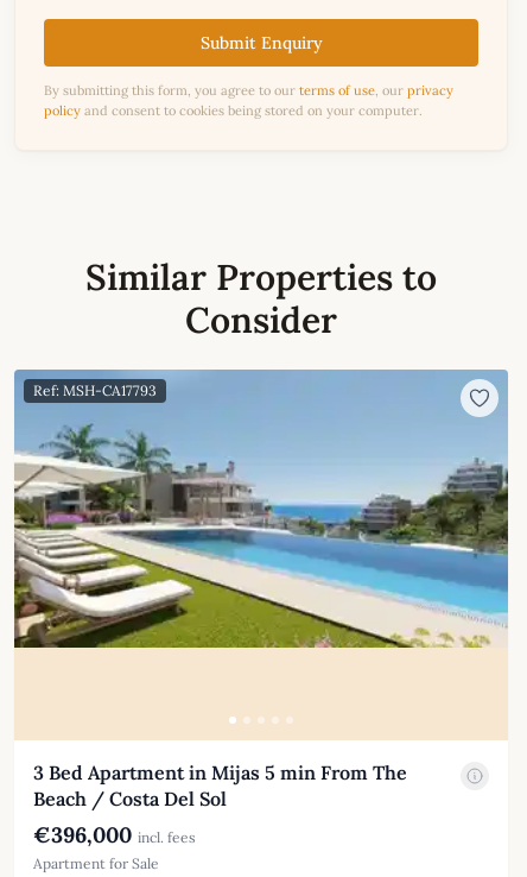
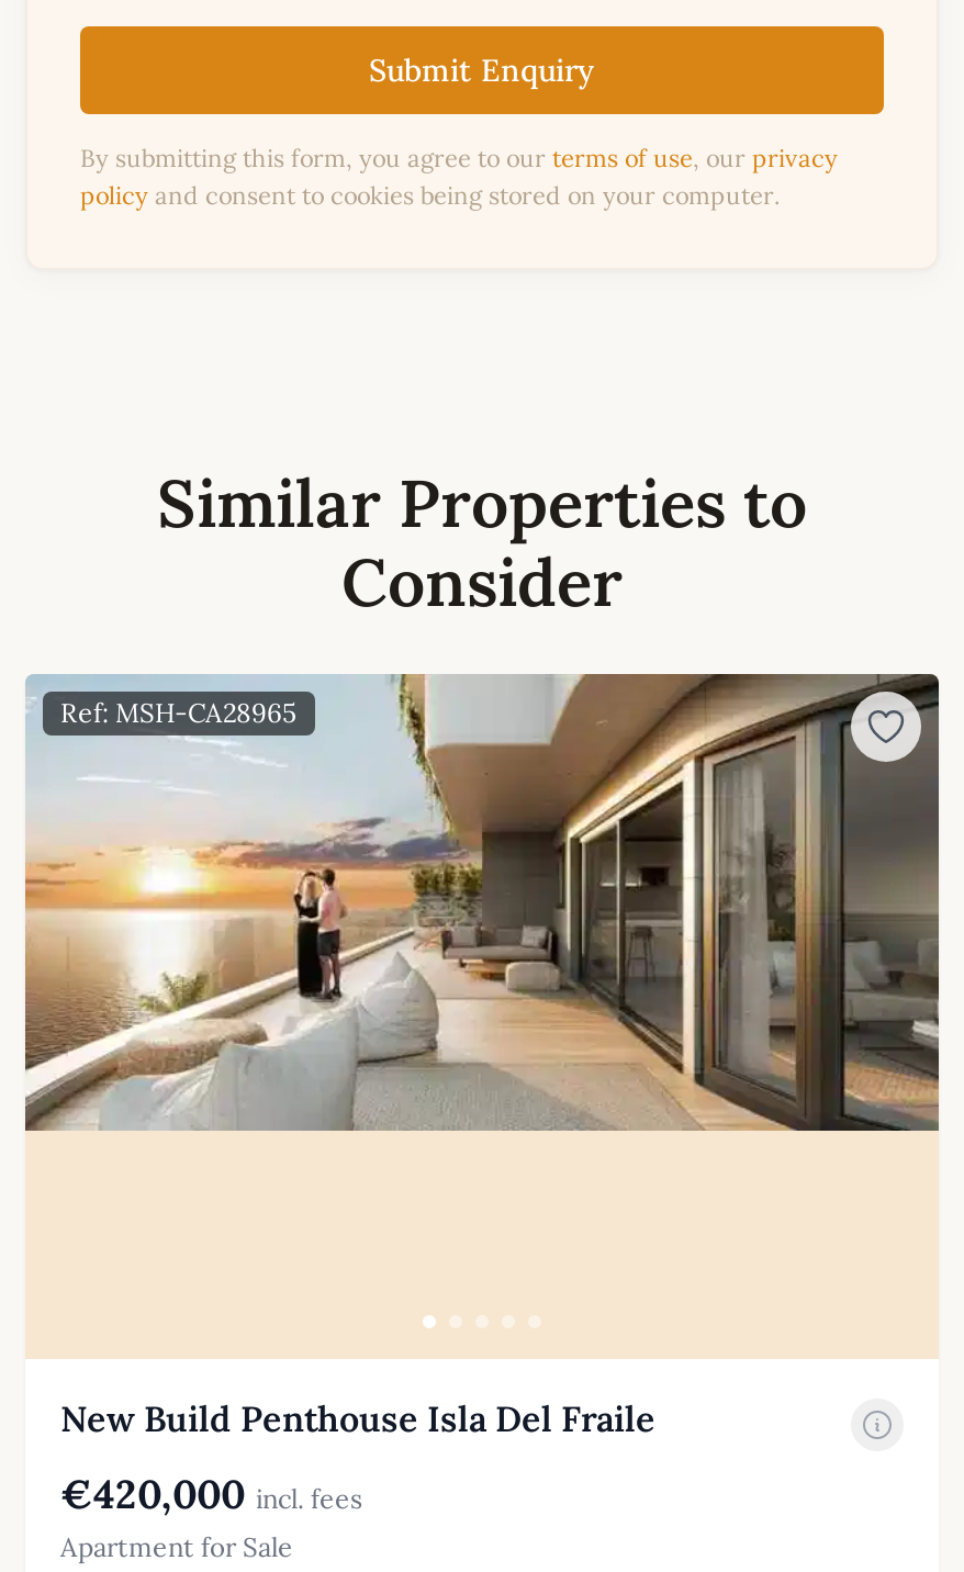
- [image]
- Ref: MSH-CA17793
+ [image]
+ Ref: MSH-CA28965

- 3 Bed Apartment in Mijas 5 min From The
- Beach / Costa Del Sol
- €396,000 incl. fees
+ New Build Penthouse Isla Del Fraile
+ €420,000 incl. fees
